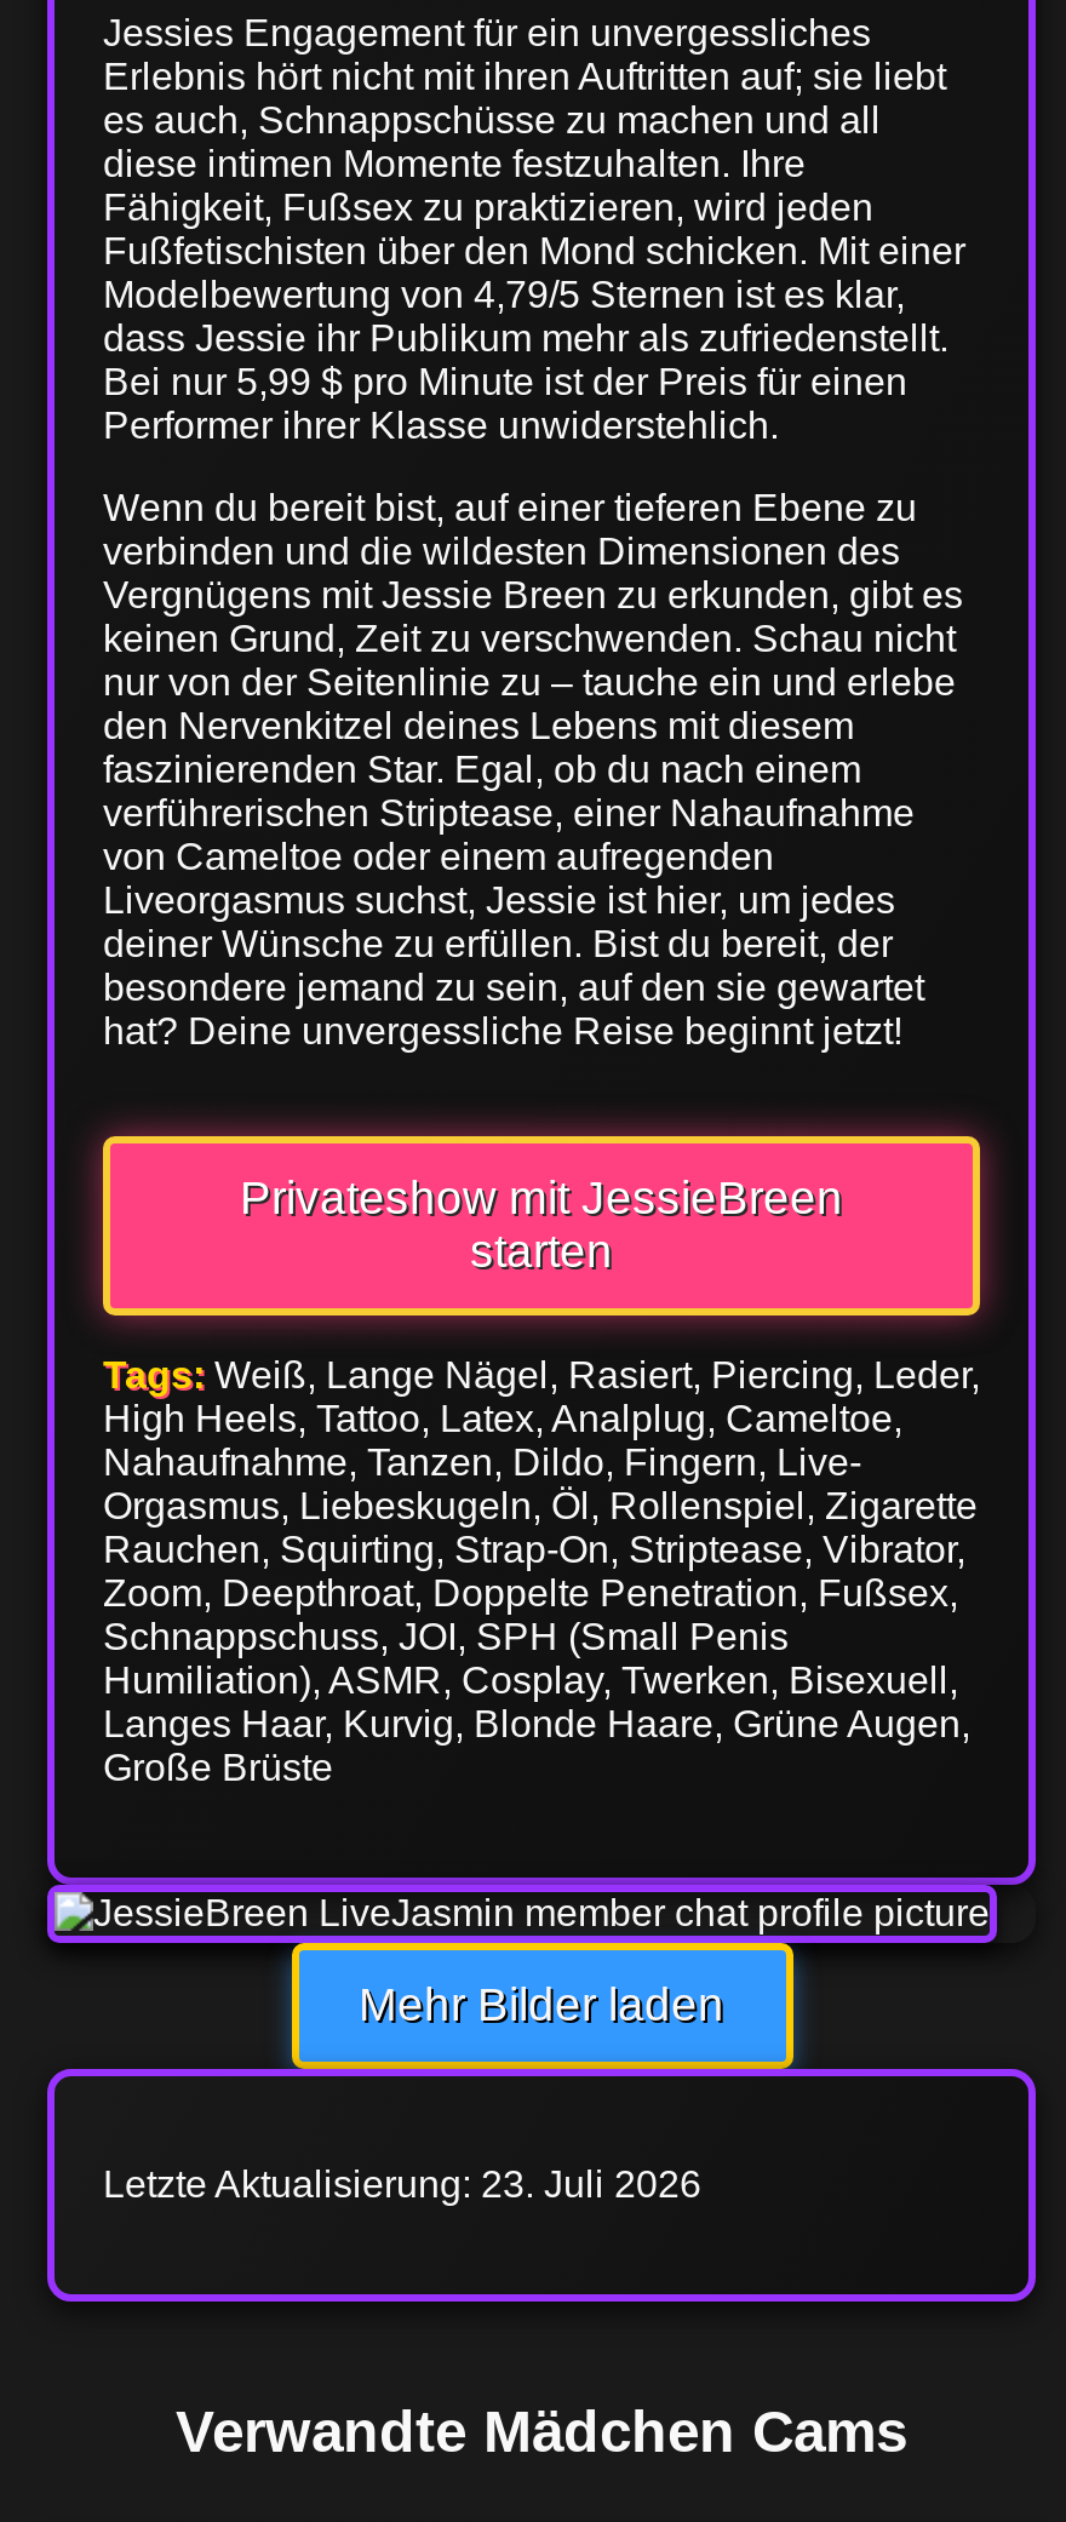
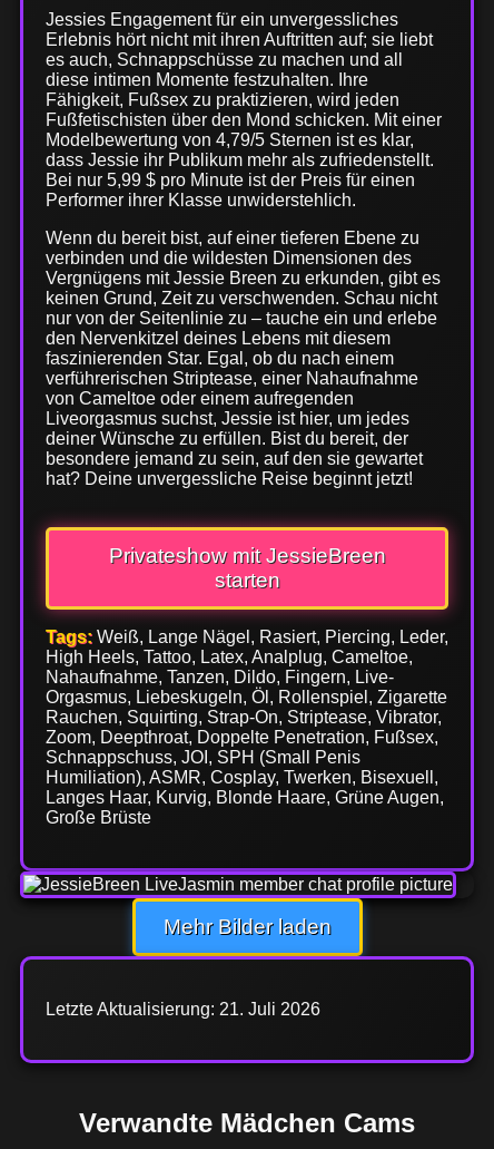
- Letzte Aktualisierung: 23. Juli 2026
+ Letzte Aktualisierung: 21. Juli 2026
